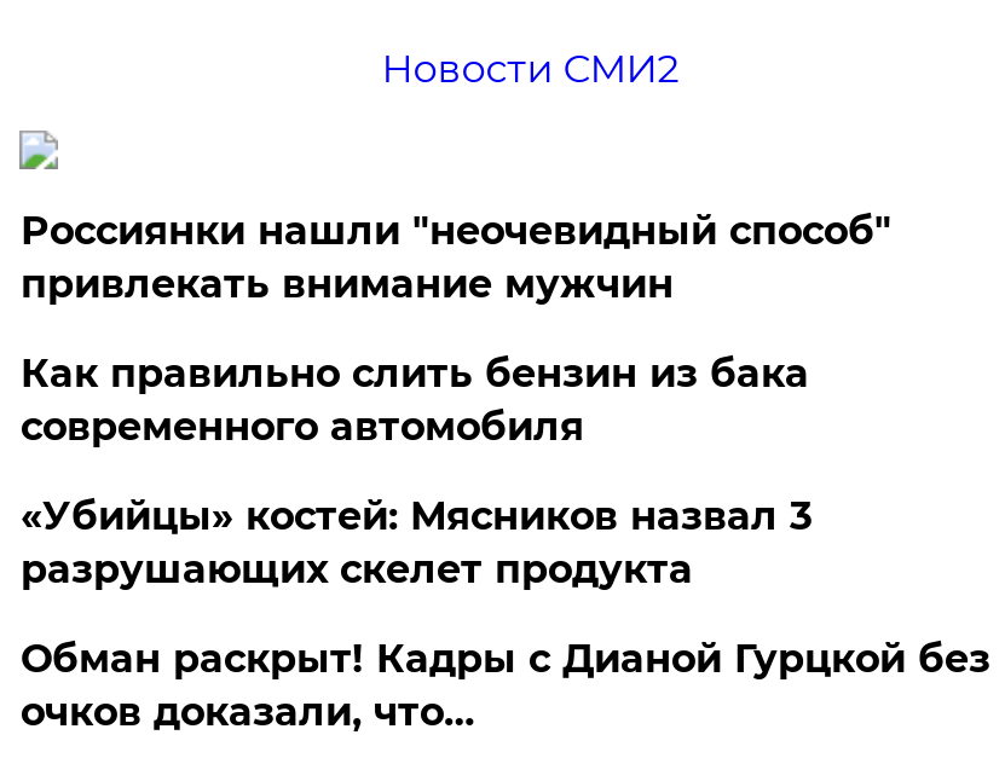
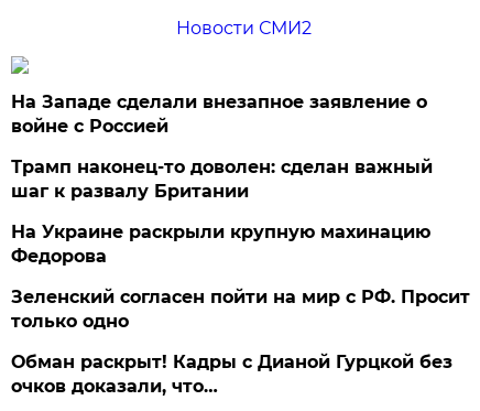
- Россиянки нашли "неочевидный способ"
- привлекать внимание мужчин
- Как правильно слить бензин из бака
- современного автомобиля
- «Убийцы» костей: Мясников назвал 3
- разрушающих скелет продукта
+ На Западе сделали внезапное заявление о
+ войне с Россией
+ Трамп наконец-то доволен: сделан важный
+ шаг к развалу Британии
+ На Украине раскрыли крупную махинацию
+ Федорова
+ Зеленский согласен пойти на мир с РФ. Просит
+ только одно
